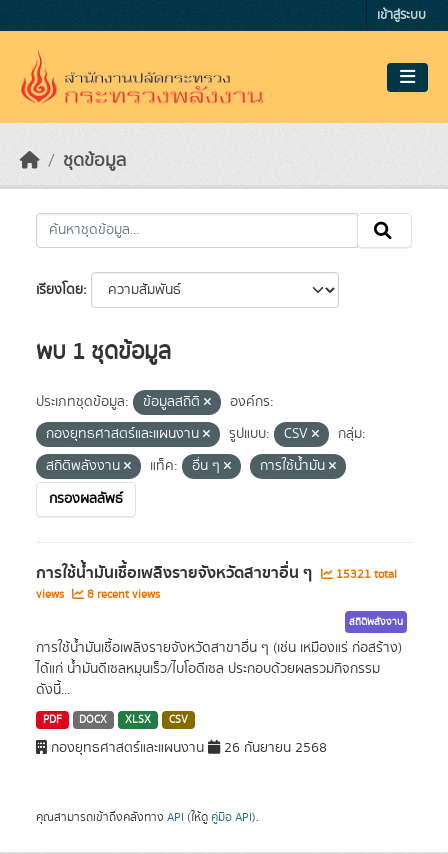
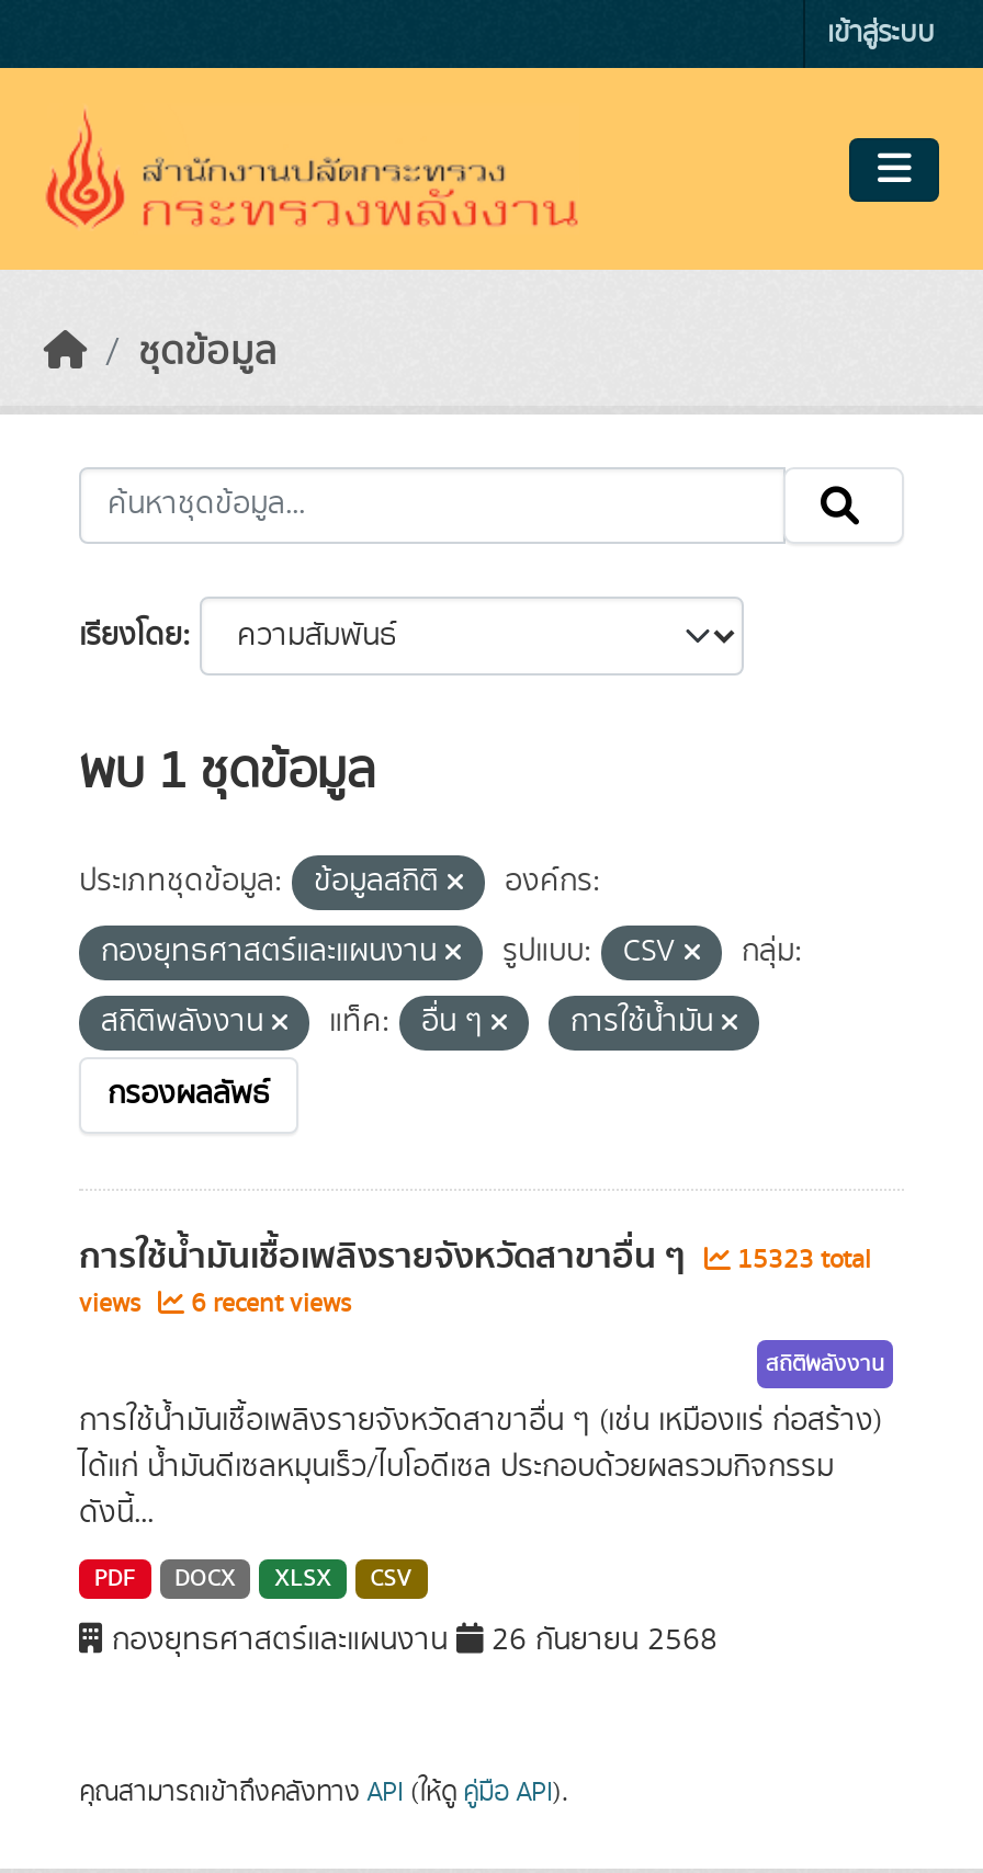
- การใช้น้ำมันเชื้อเพลิงรายจังหวัดสาขาอื่น ๆ 15321 total
+ การใช้น้ำมันเชื้อเพลิงรายจังหวัดสาขาอื่น ๆ 15323 total

- views 8 recent views
+ views 6 recent views
